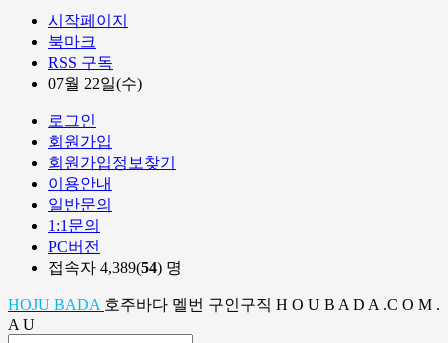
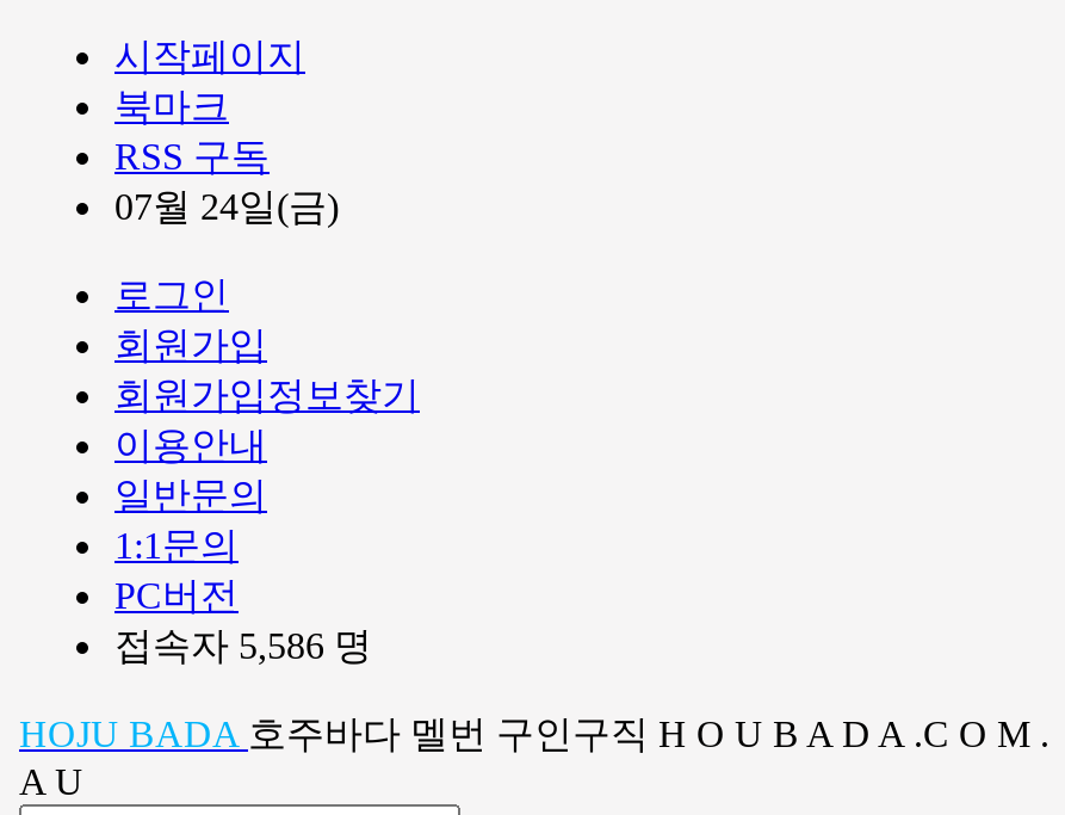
- 07월 22일(수)
+ 07월 24일(금)

- 접속자 4,389(54) 명
+ 접속자 5,586 명
